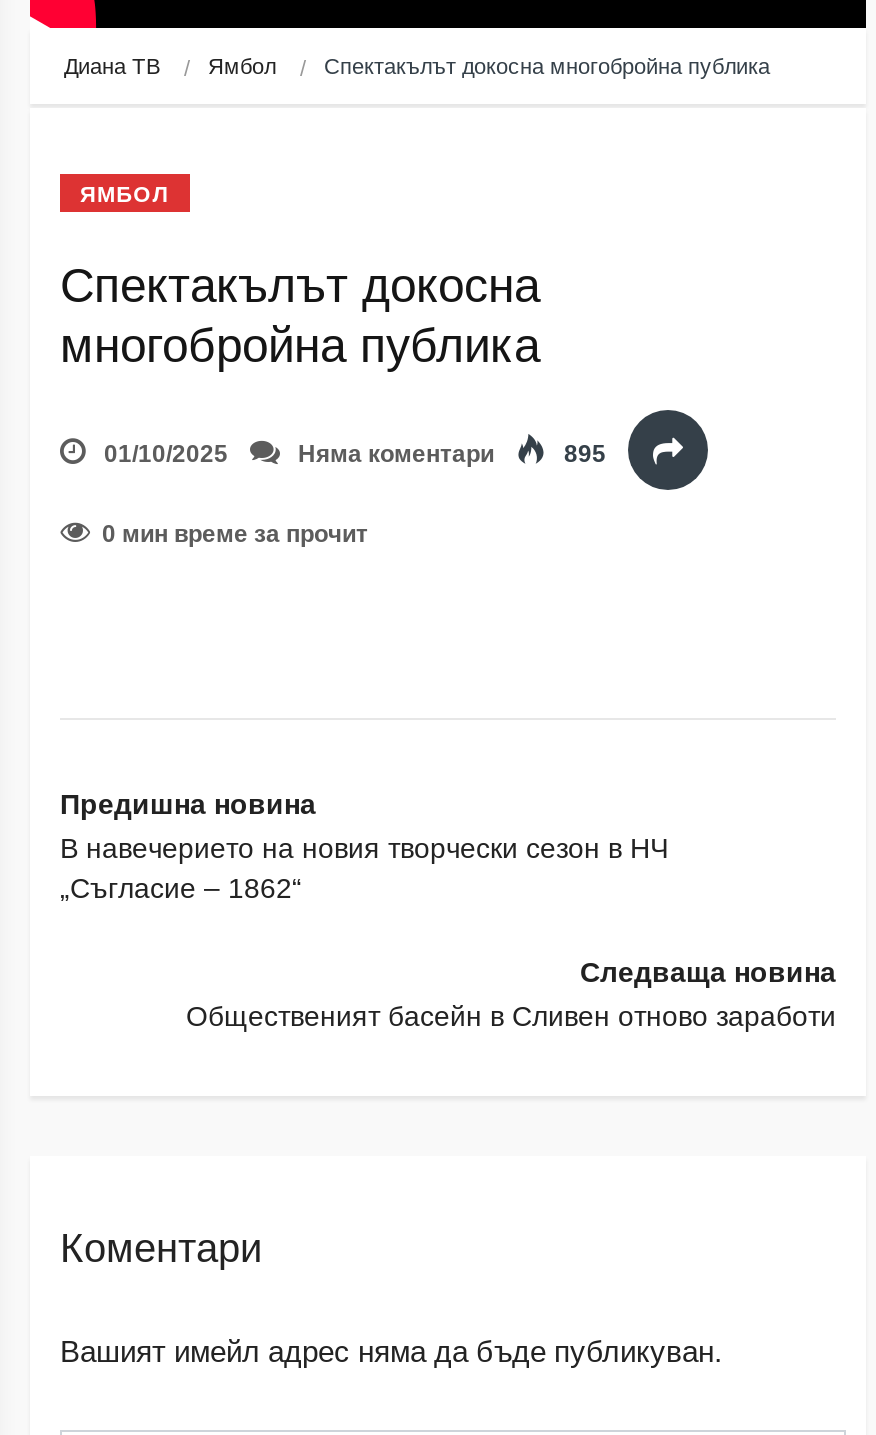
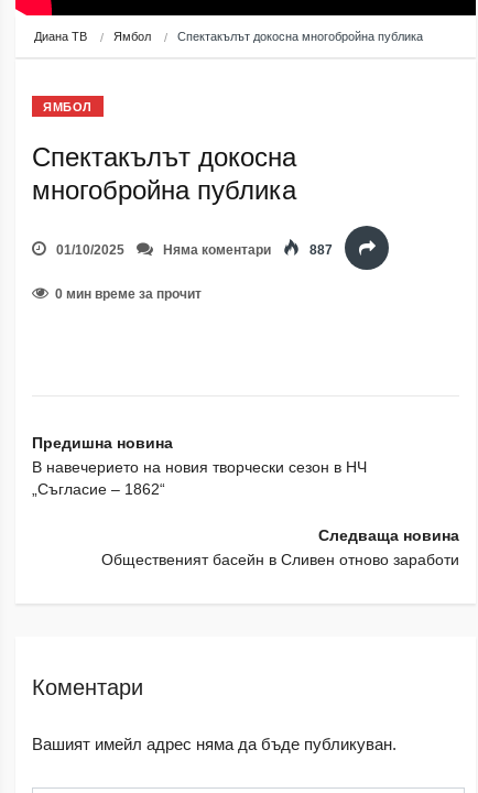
- 895
+ 887
